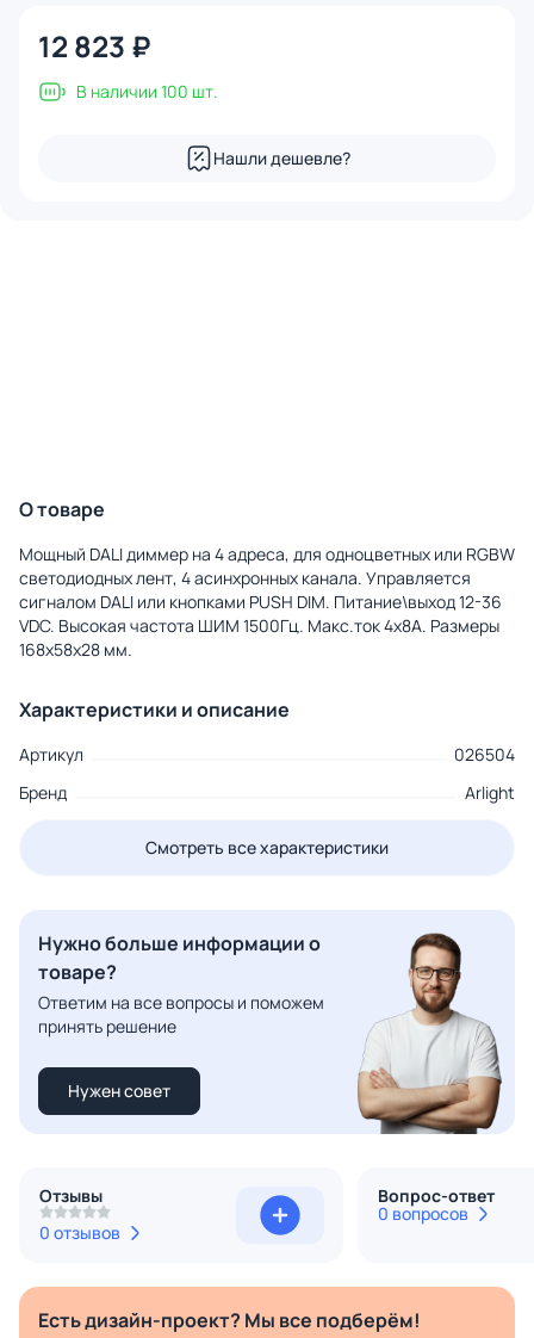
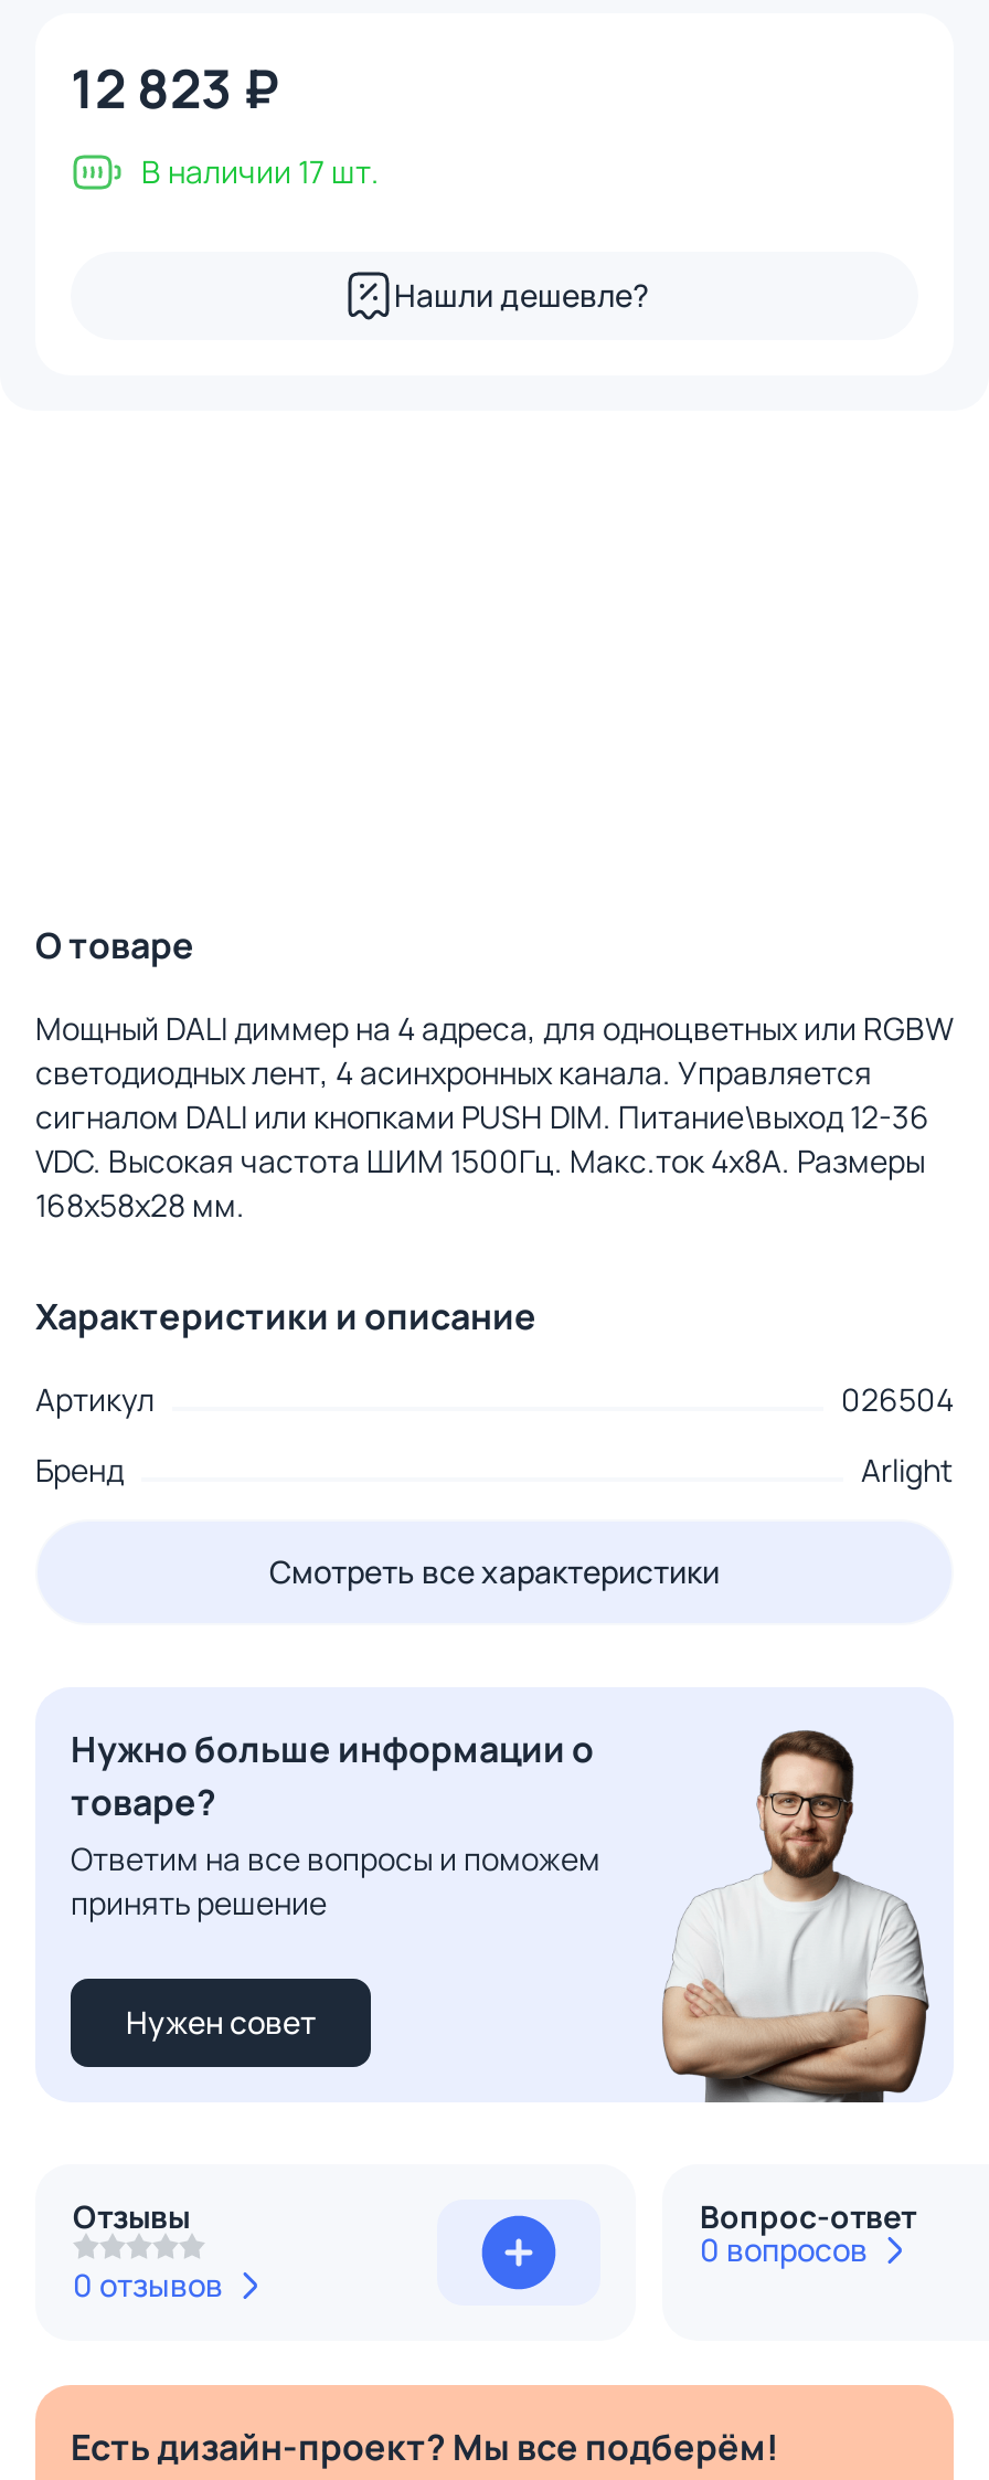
- В наличии 100 шт.
+ В наличии 17 шт.
